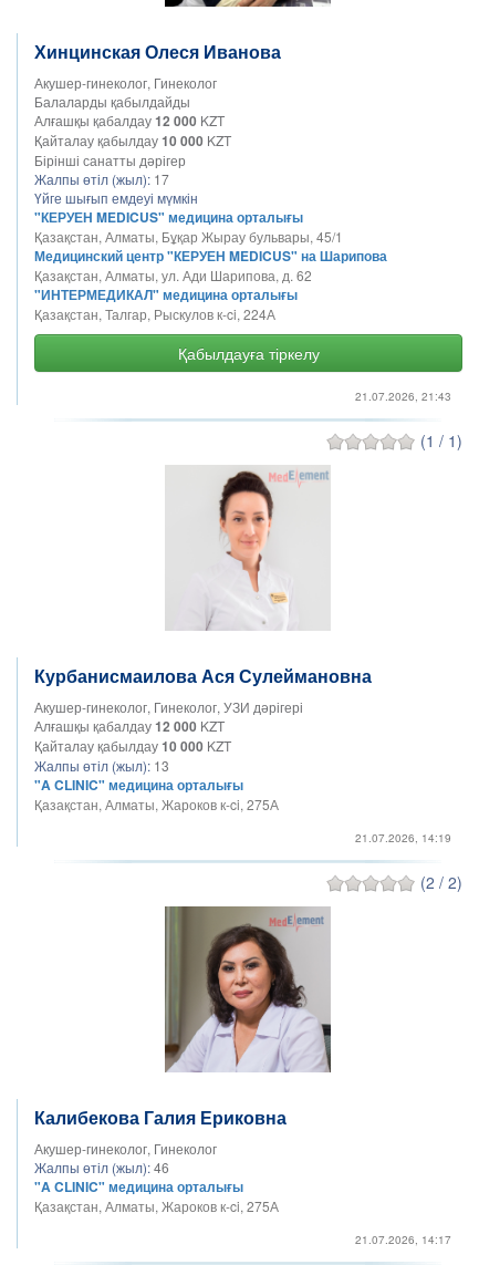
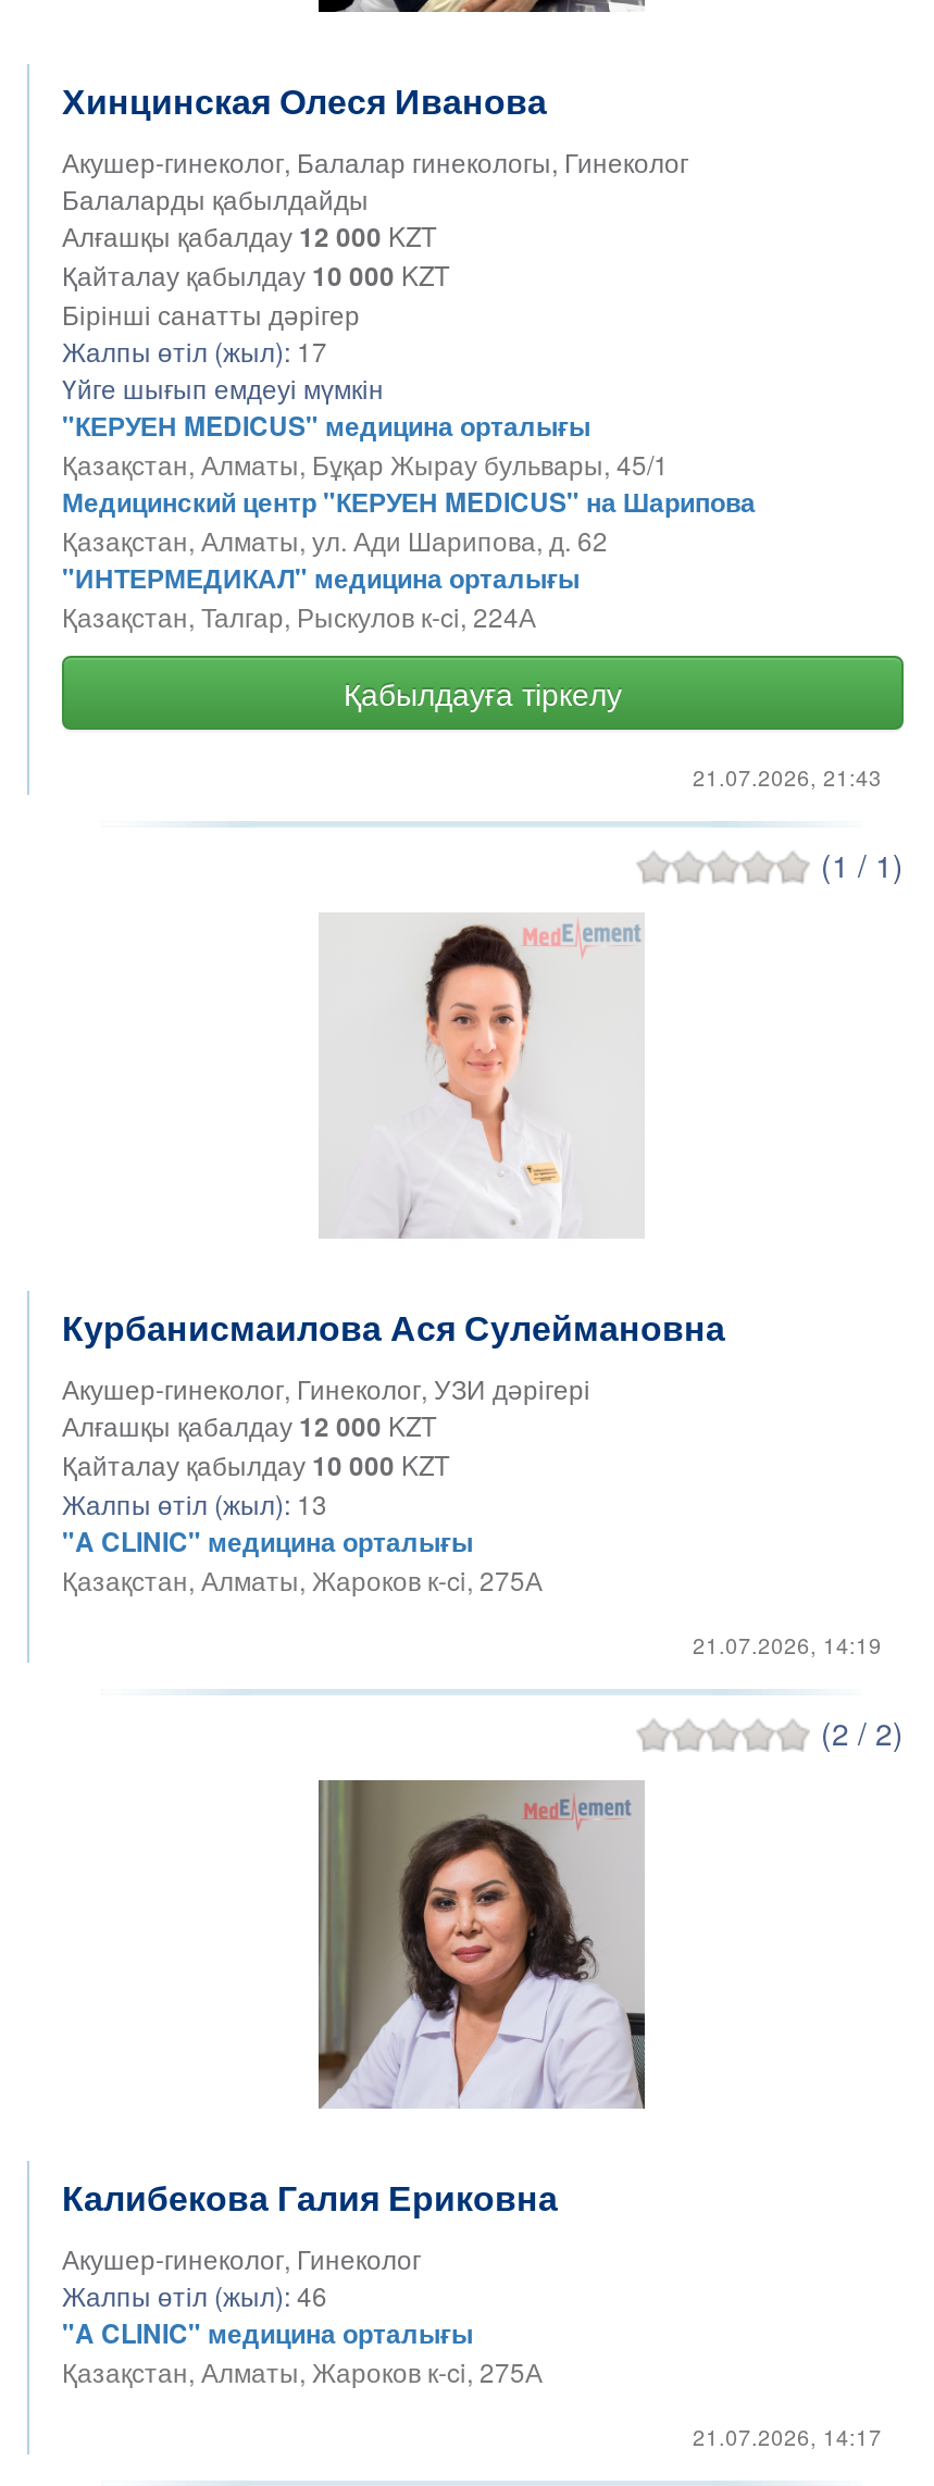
- Акушер-гинеколог, Гинеколог
+ Акушер-гинеколог, Балалар гинекологы, Гинеколог
